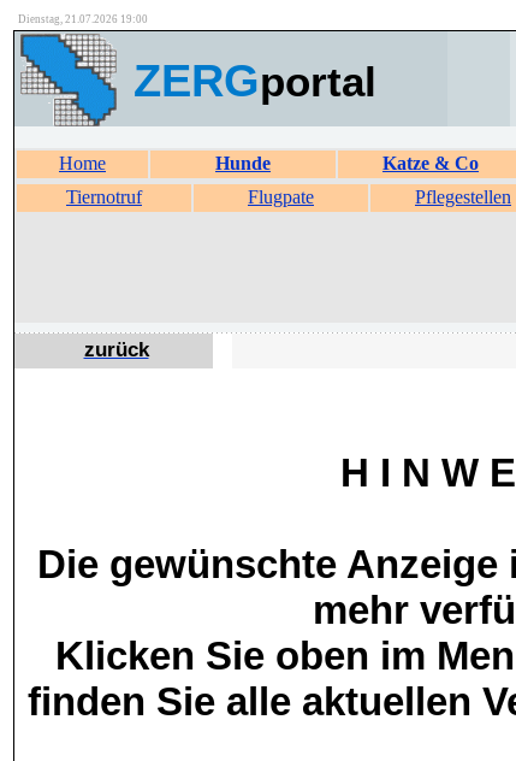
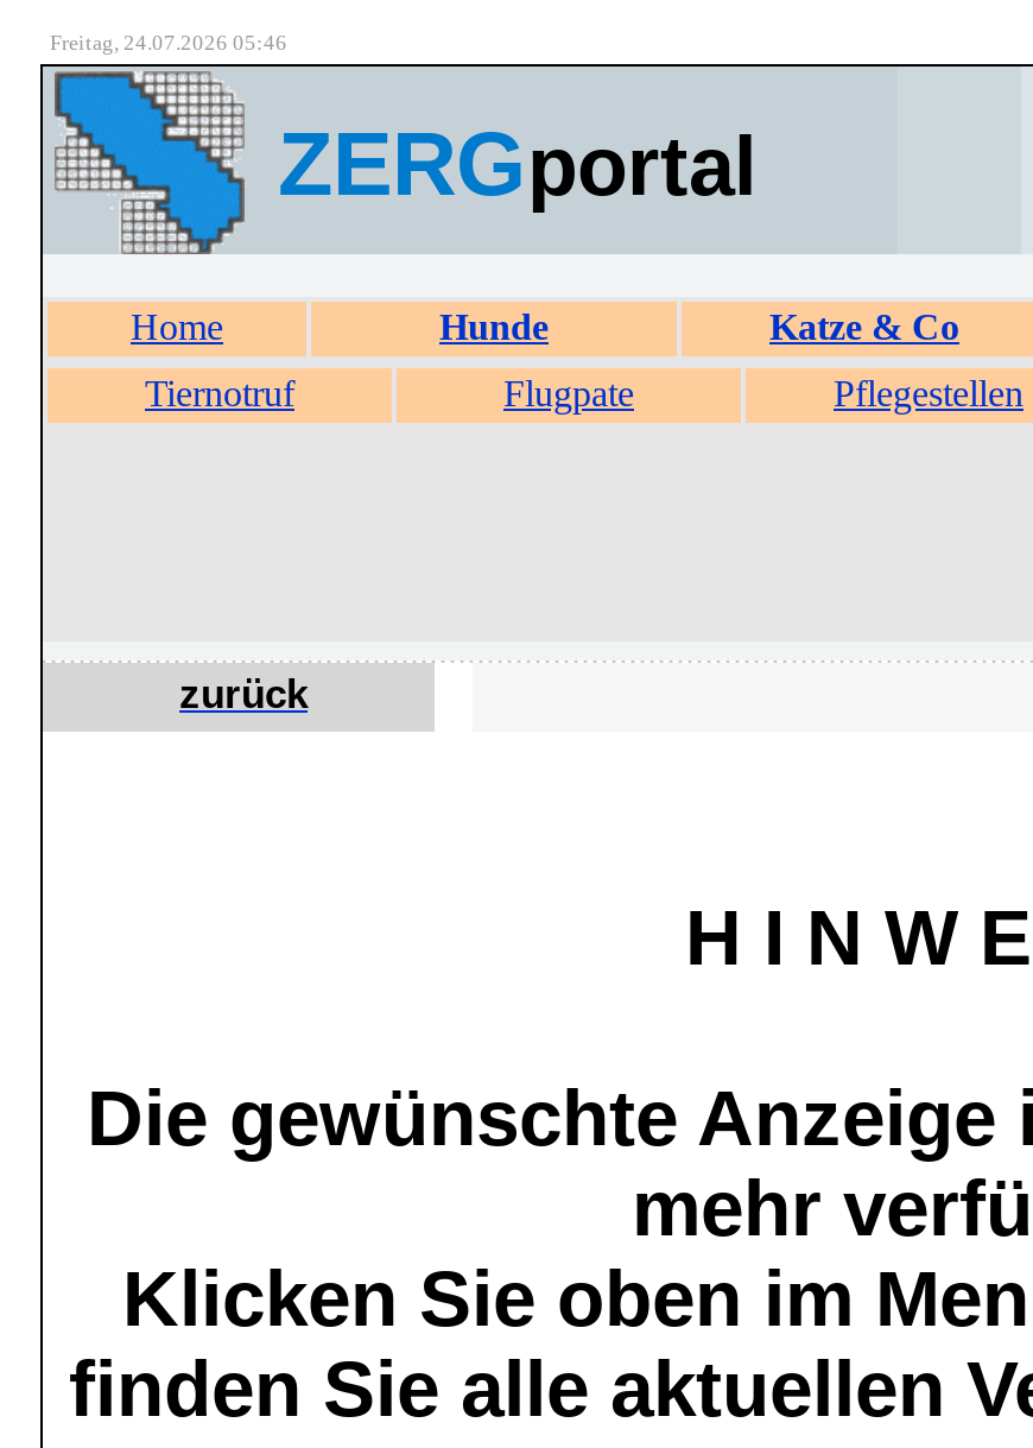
- Dienstag, 21.07.2026 19:00
+ Freitag, 24.07.2026 05:46
